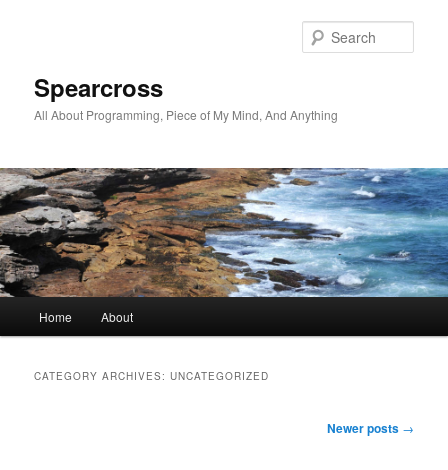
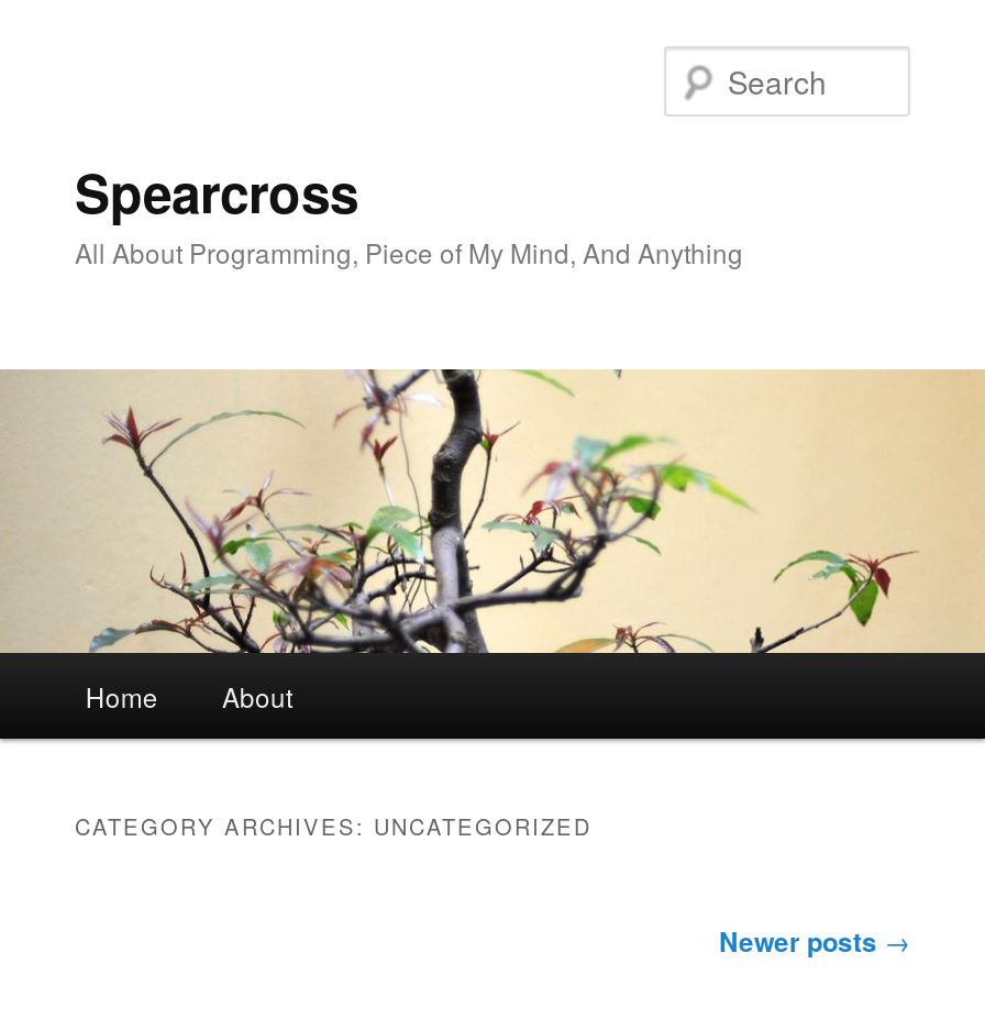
- [image]
+ [image]
